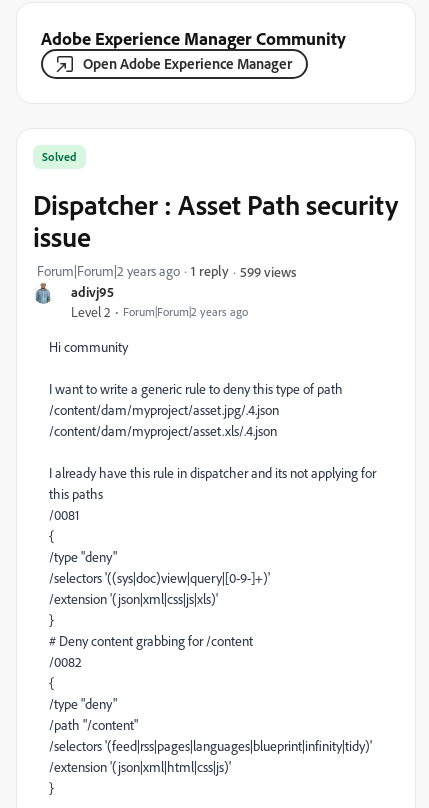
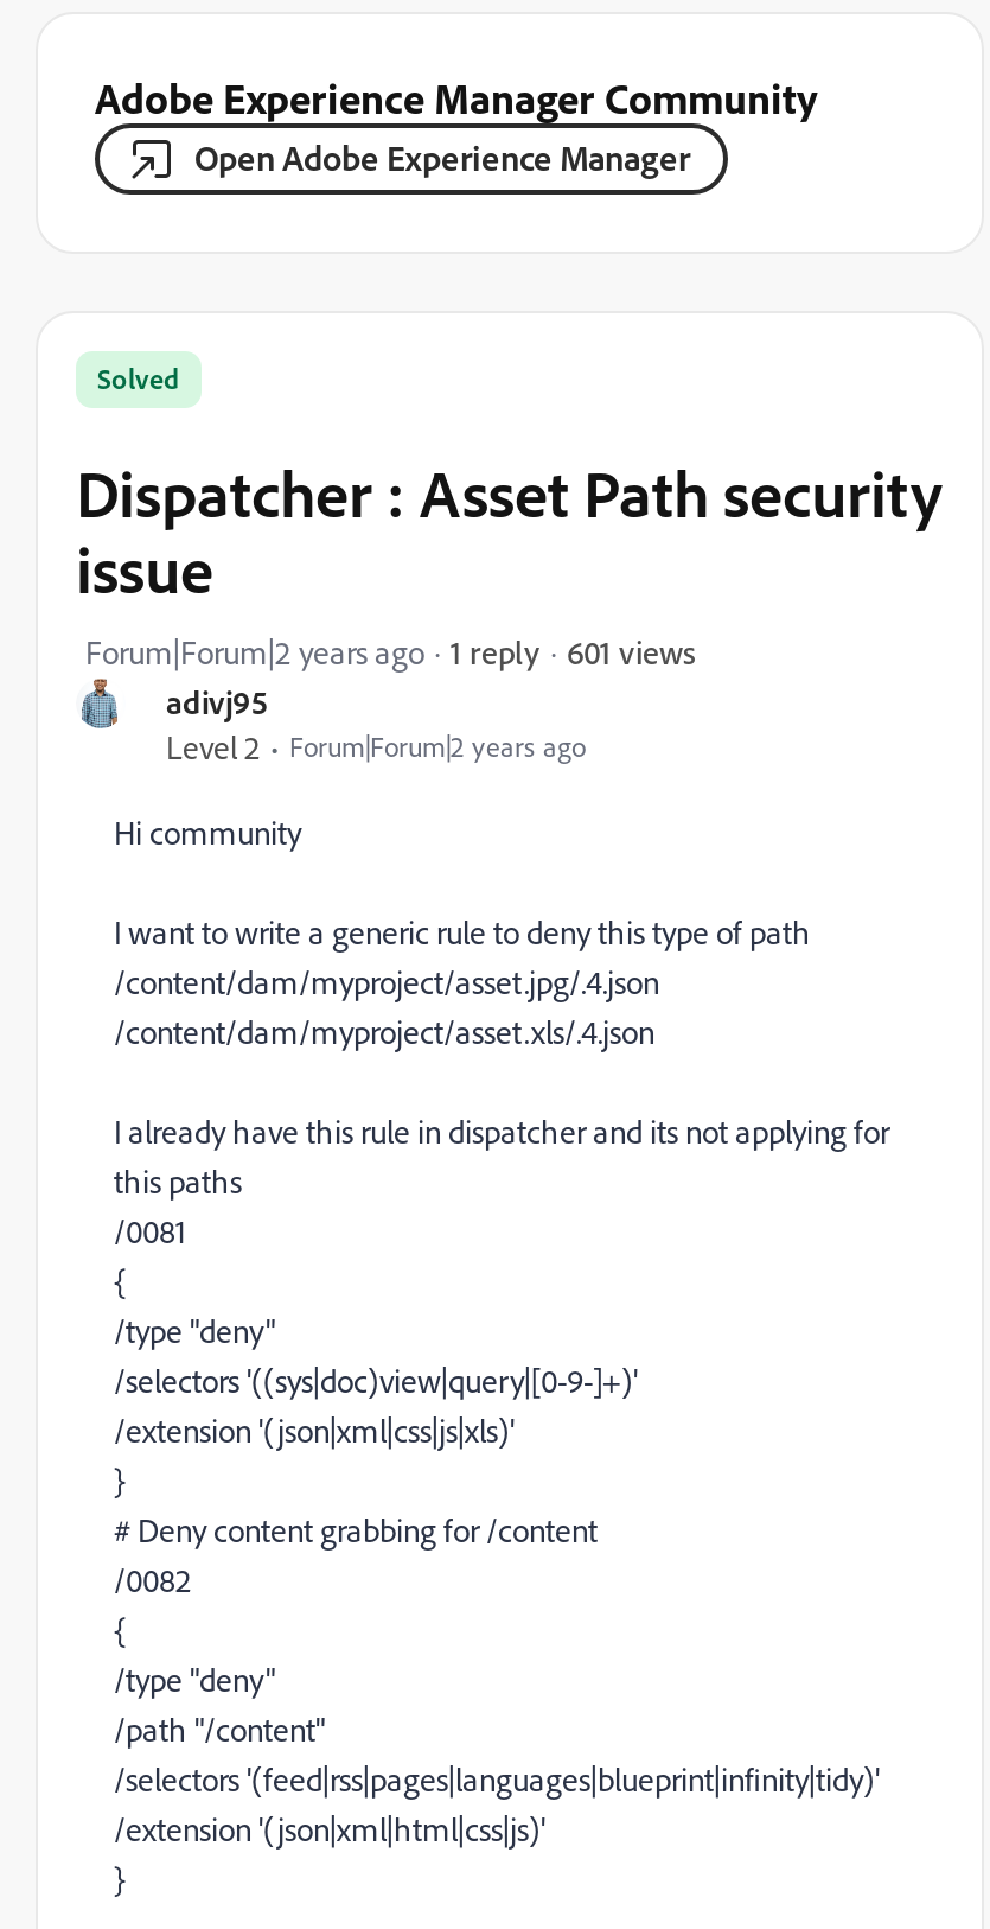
- 599 views
+ 601 views
